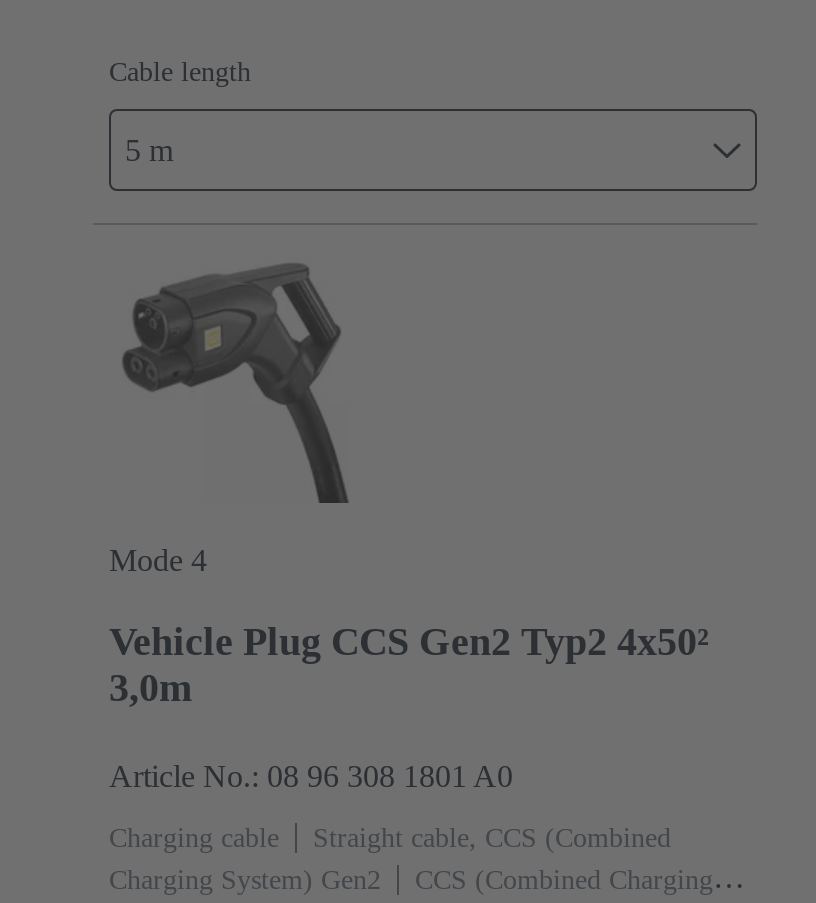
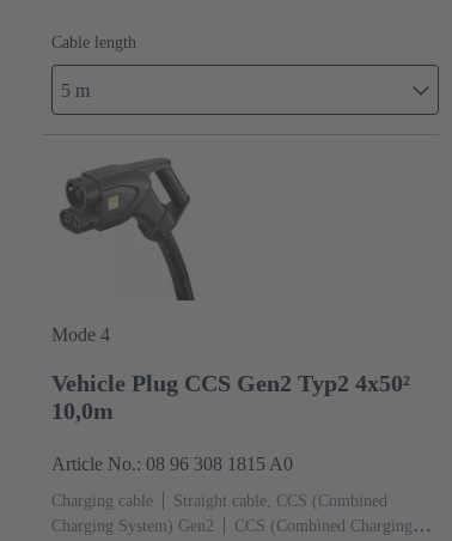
- 3,0m
+ 10,0m

- Article No.: 08 96 308 1801 A0
+ Article No.: 08 96 308 1815 A0
